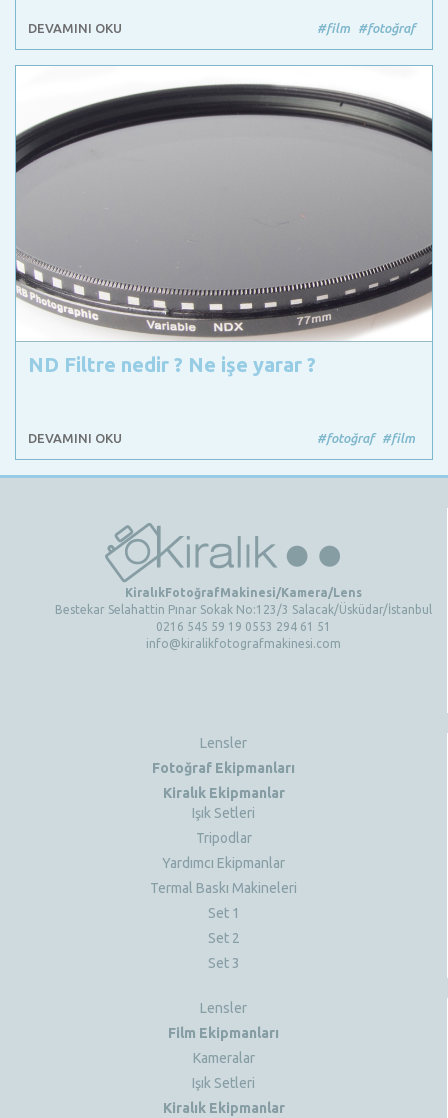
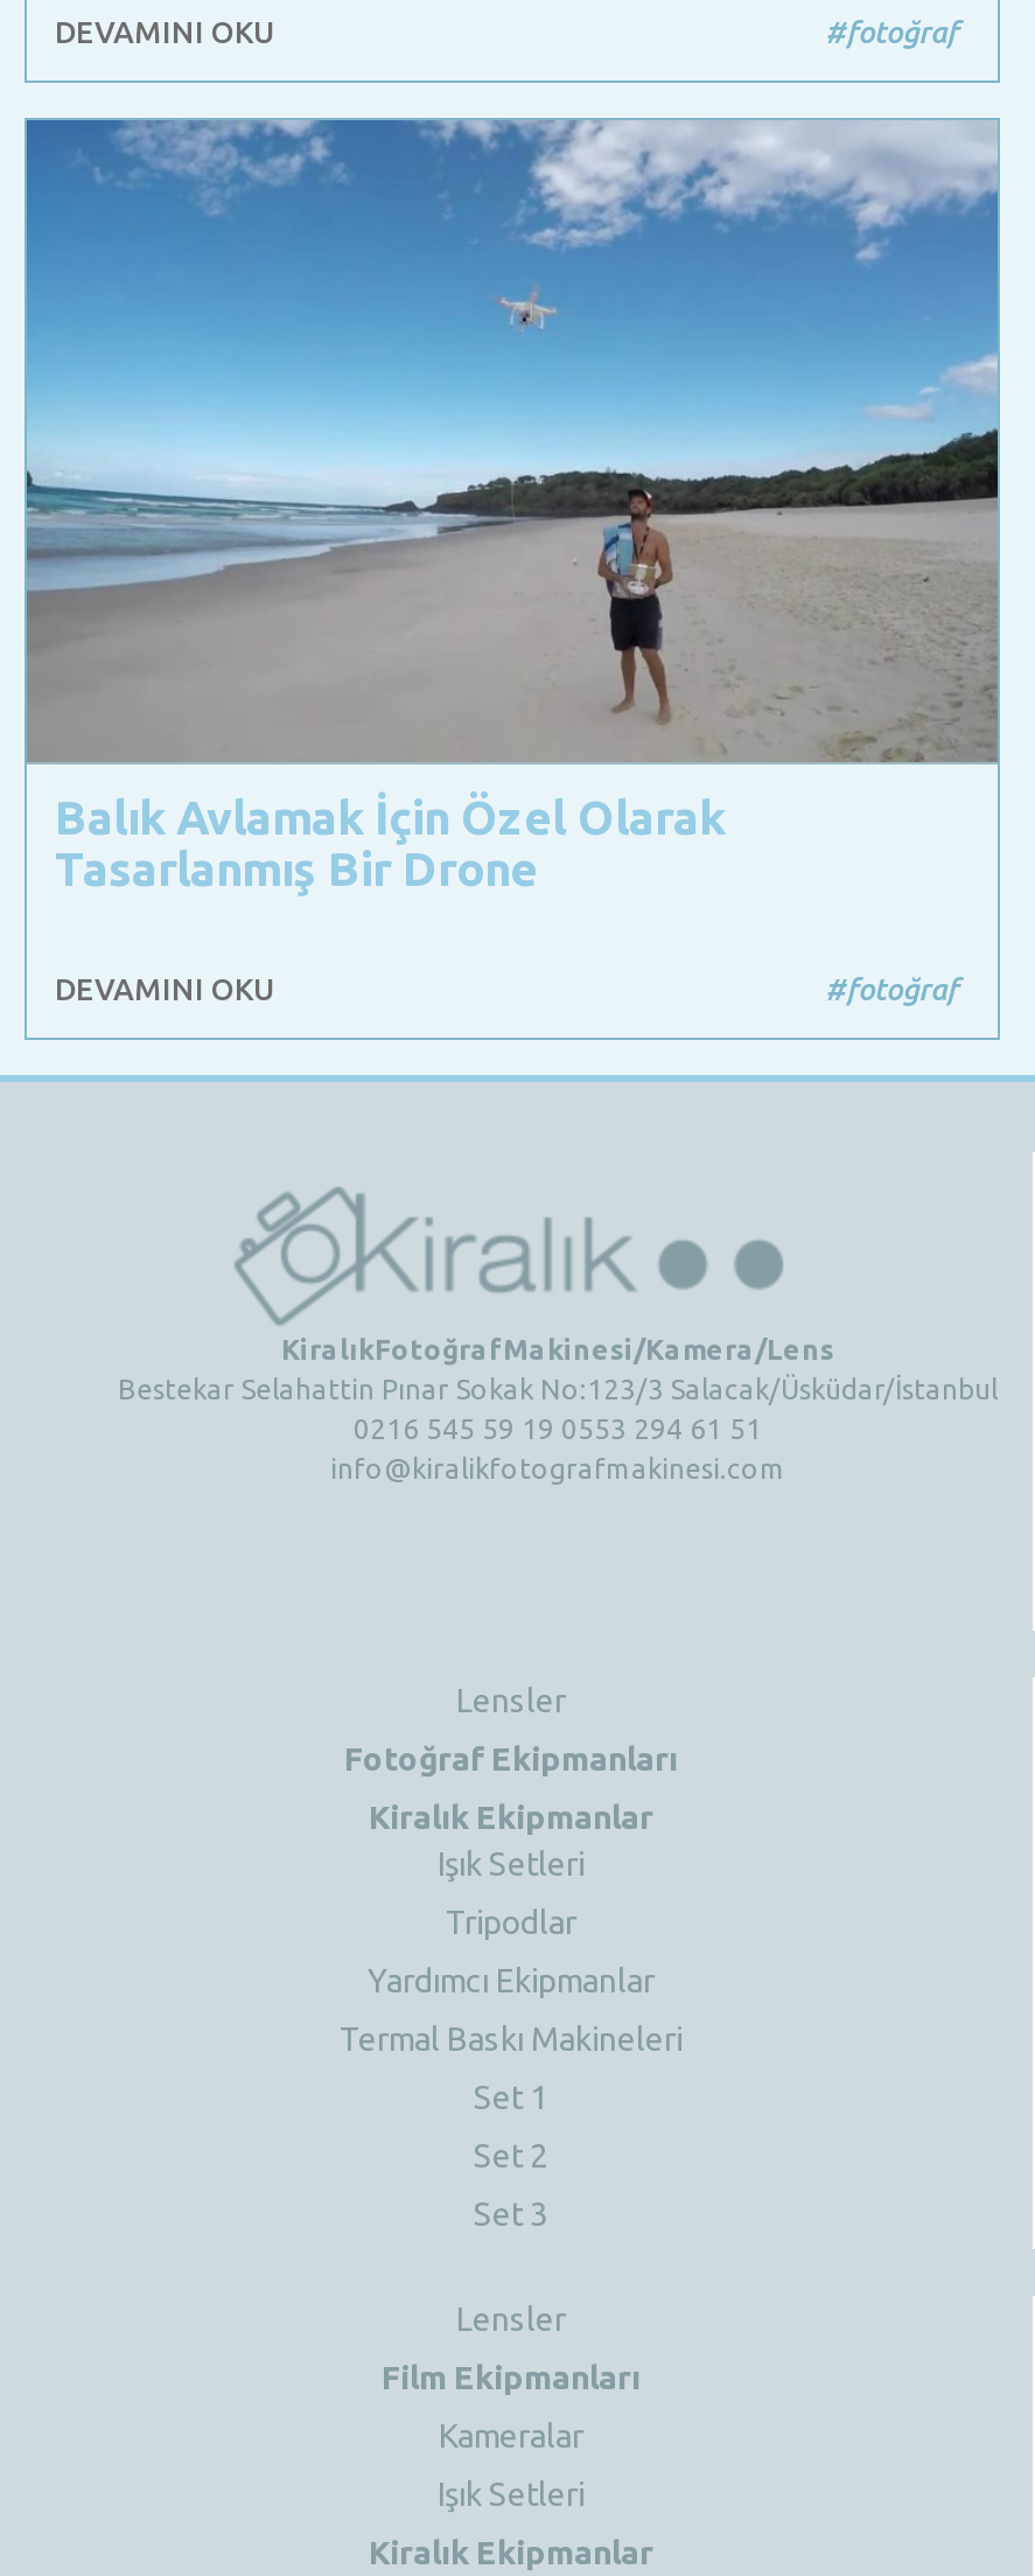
- #film #fotoğraf
+ #fotoğraf

- [image]
- ND Filtre nedir ? Ne işe yarar ?
+ [image]
+ Balık Avlamak İçin Özel Olarak
+ Tasarlanmış Bir Drone

- #fotoğraf #film
+ #fotoğraf
